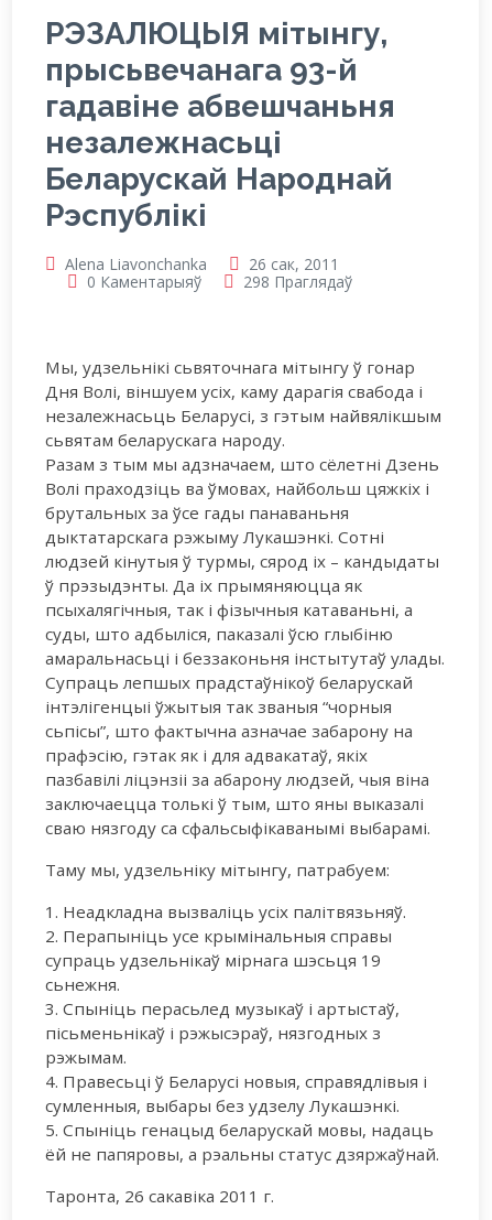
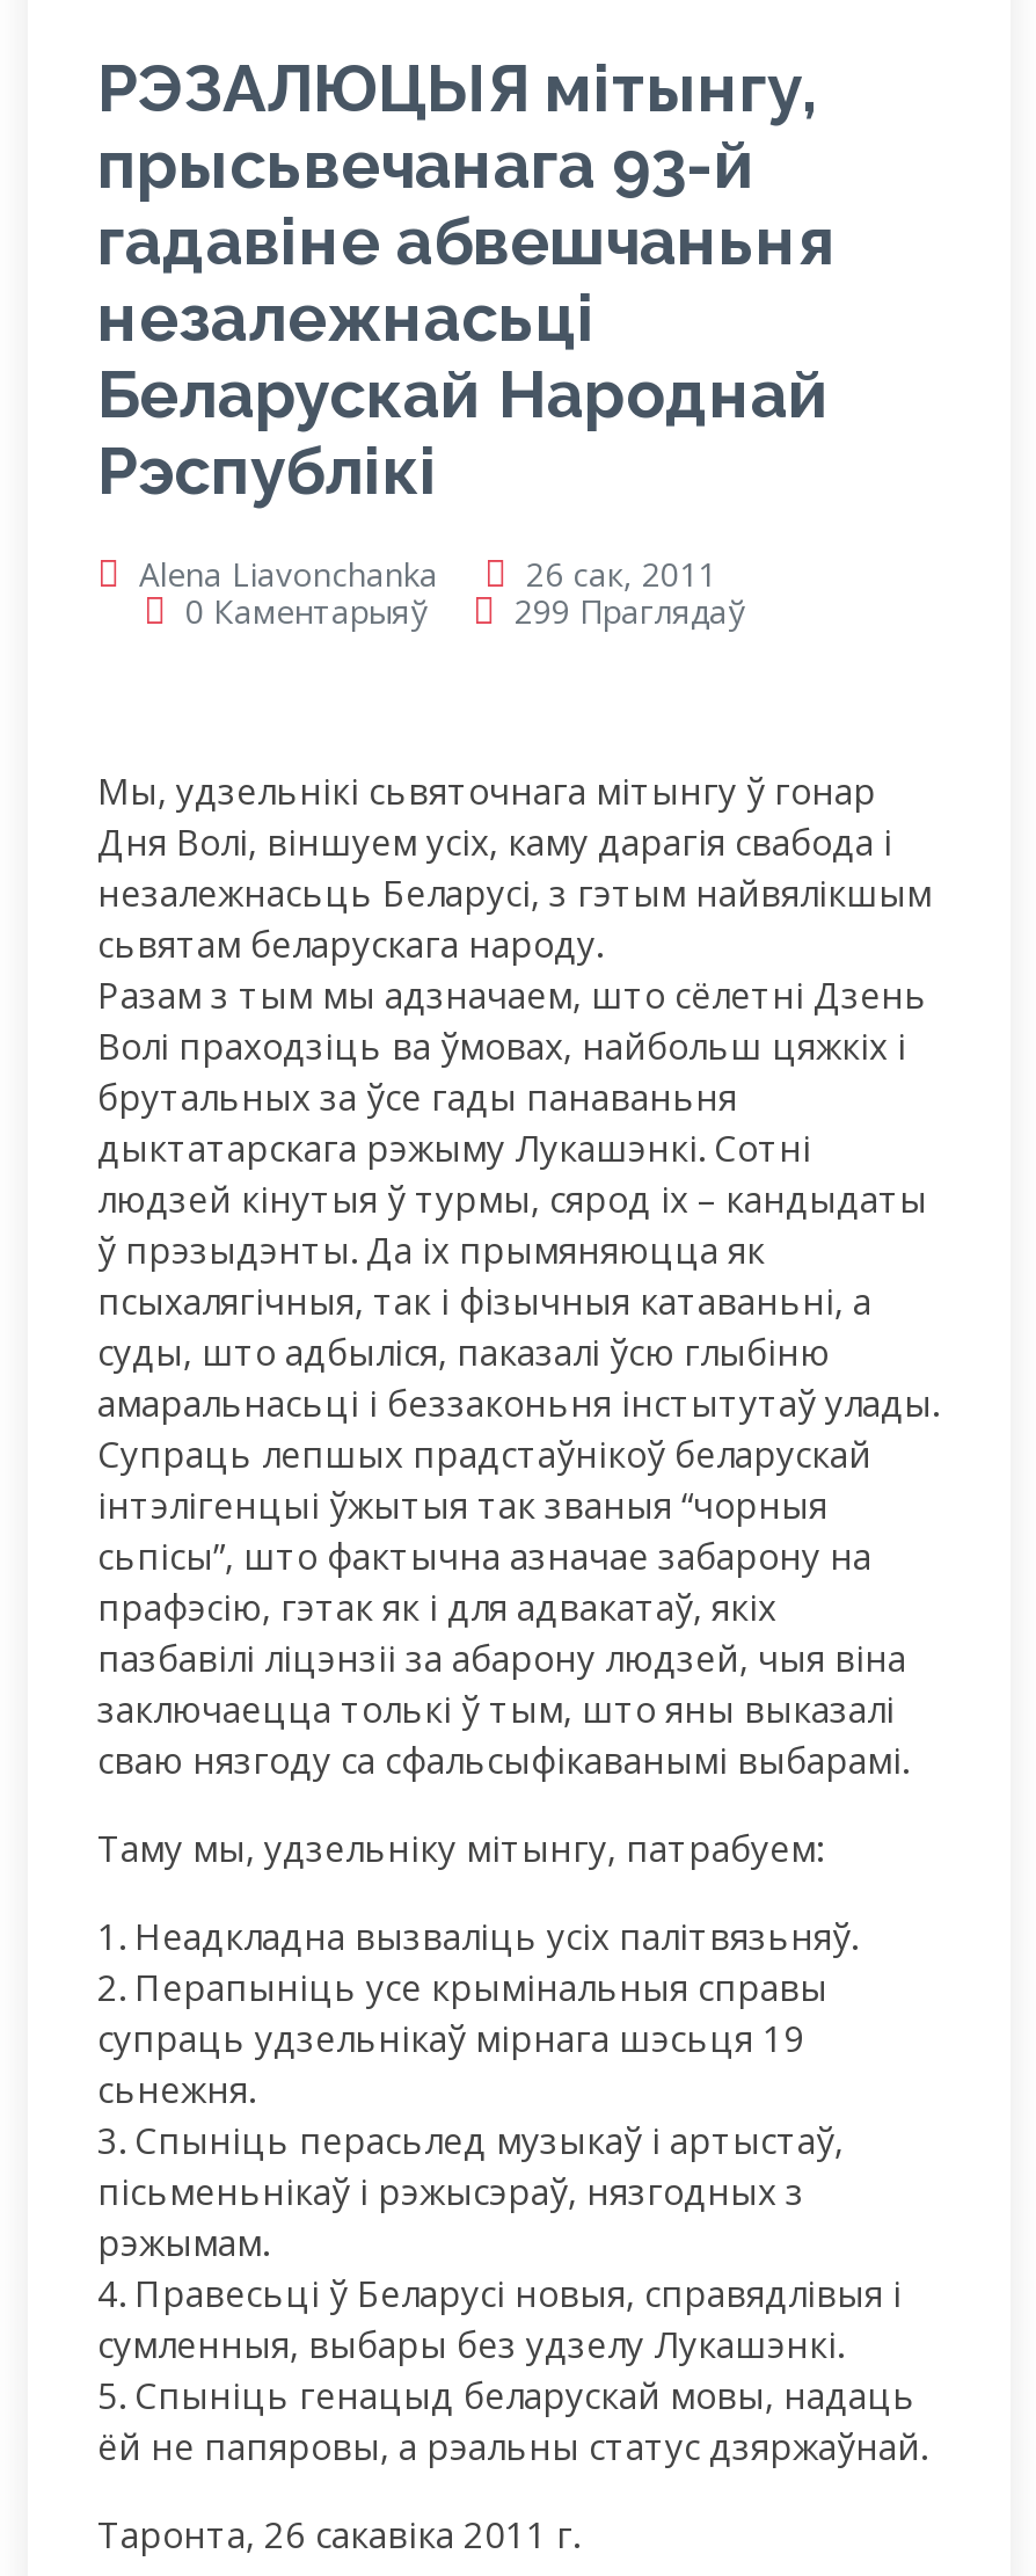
- 0 Каментарыяў 298 Праглядаў
+ 0 Каментарыяў 299 Праглядаў
